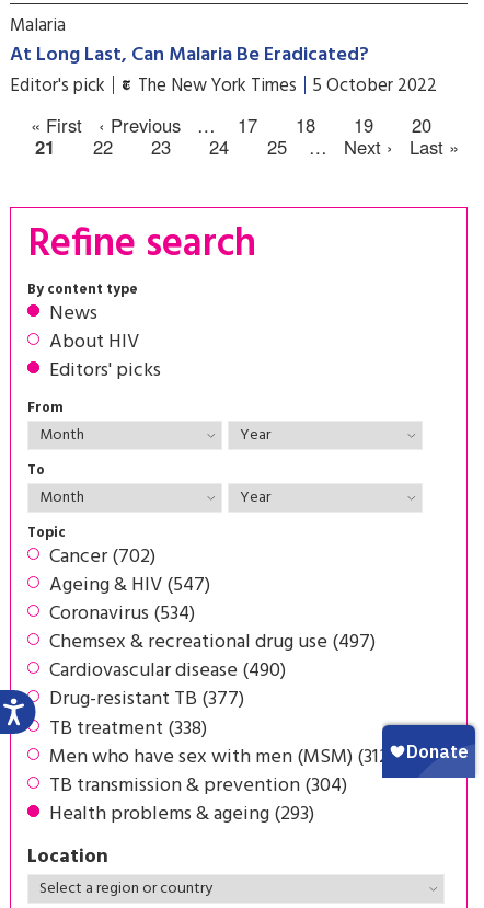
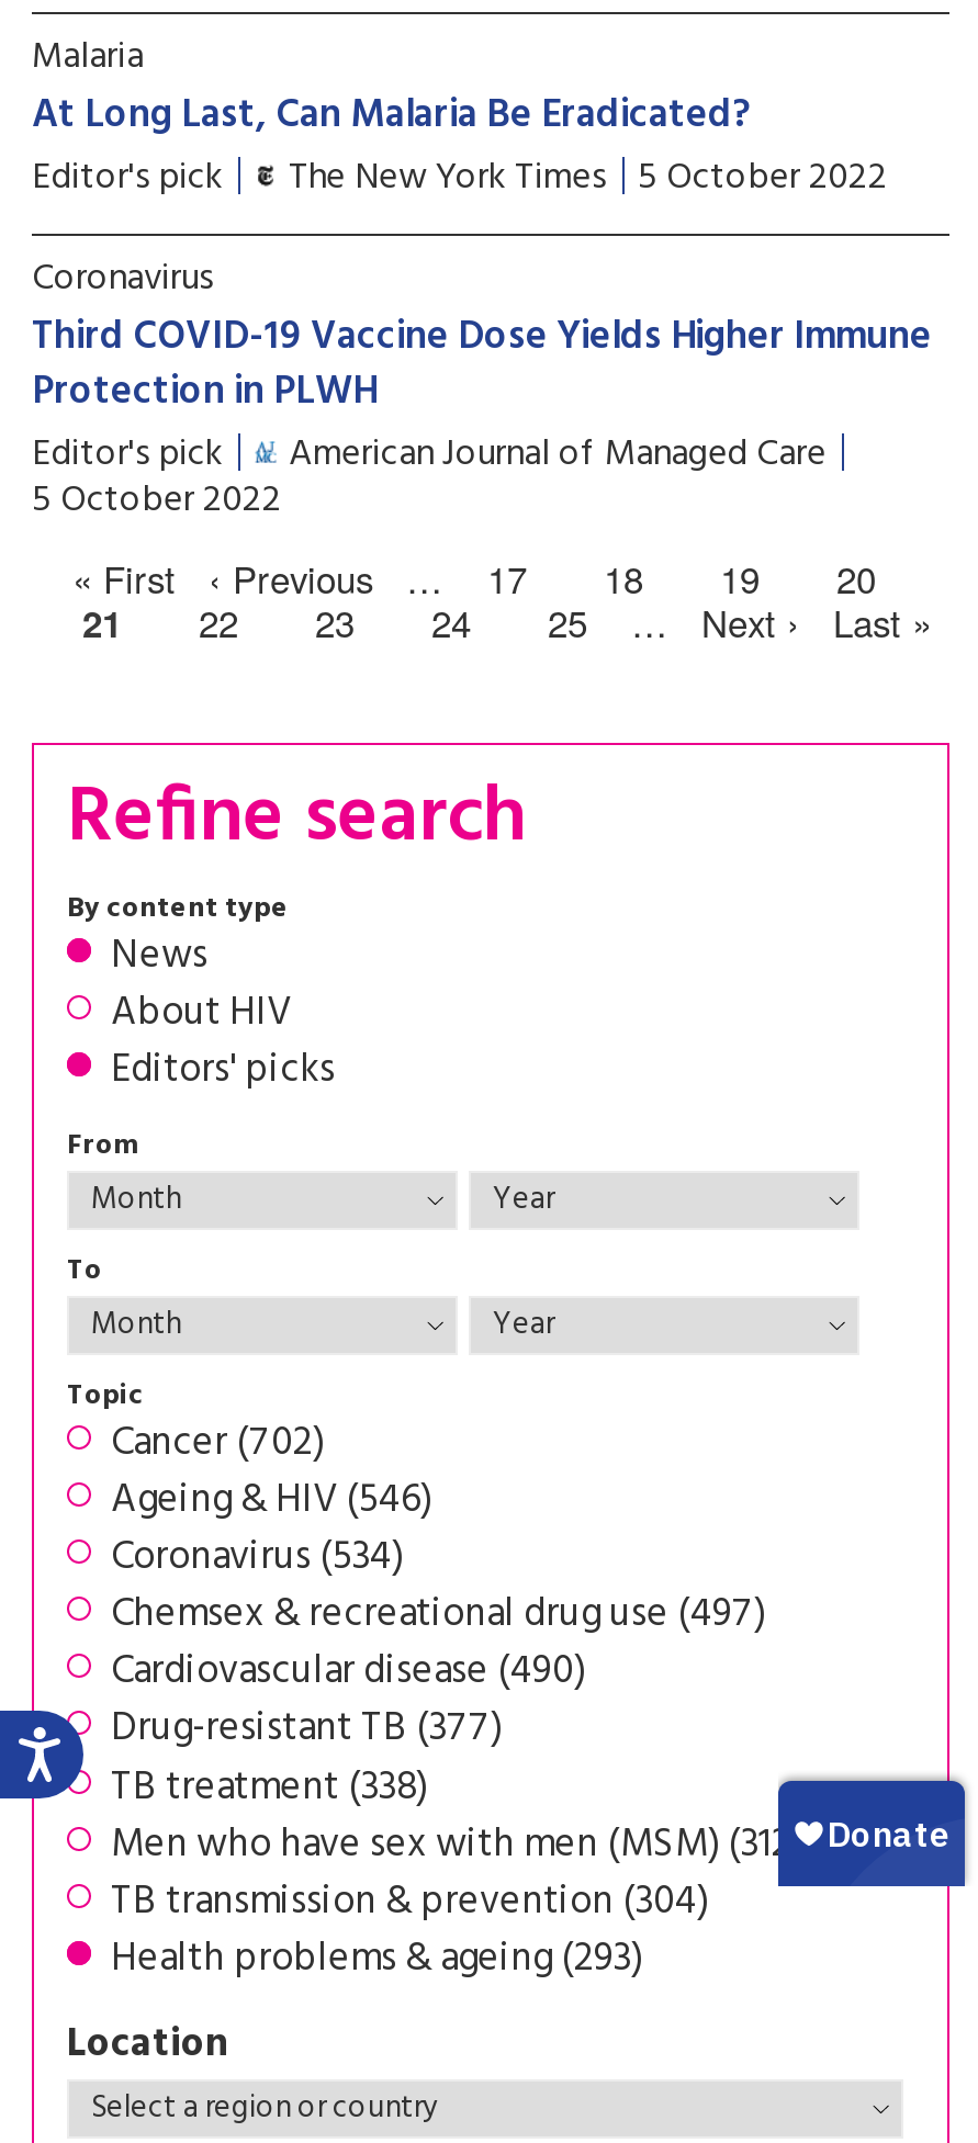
+ Coronavirus
+ Third COVID-19 Vaccine Dose Yields Higher Immune
+ Protection in PLWH
+ Editor's pick
+ American Journal of Managed Care
+ 5 October 2022

- Ageing & HIV (547)
+ Ageing & HIV (546)
